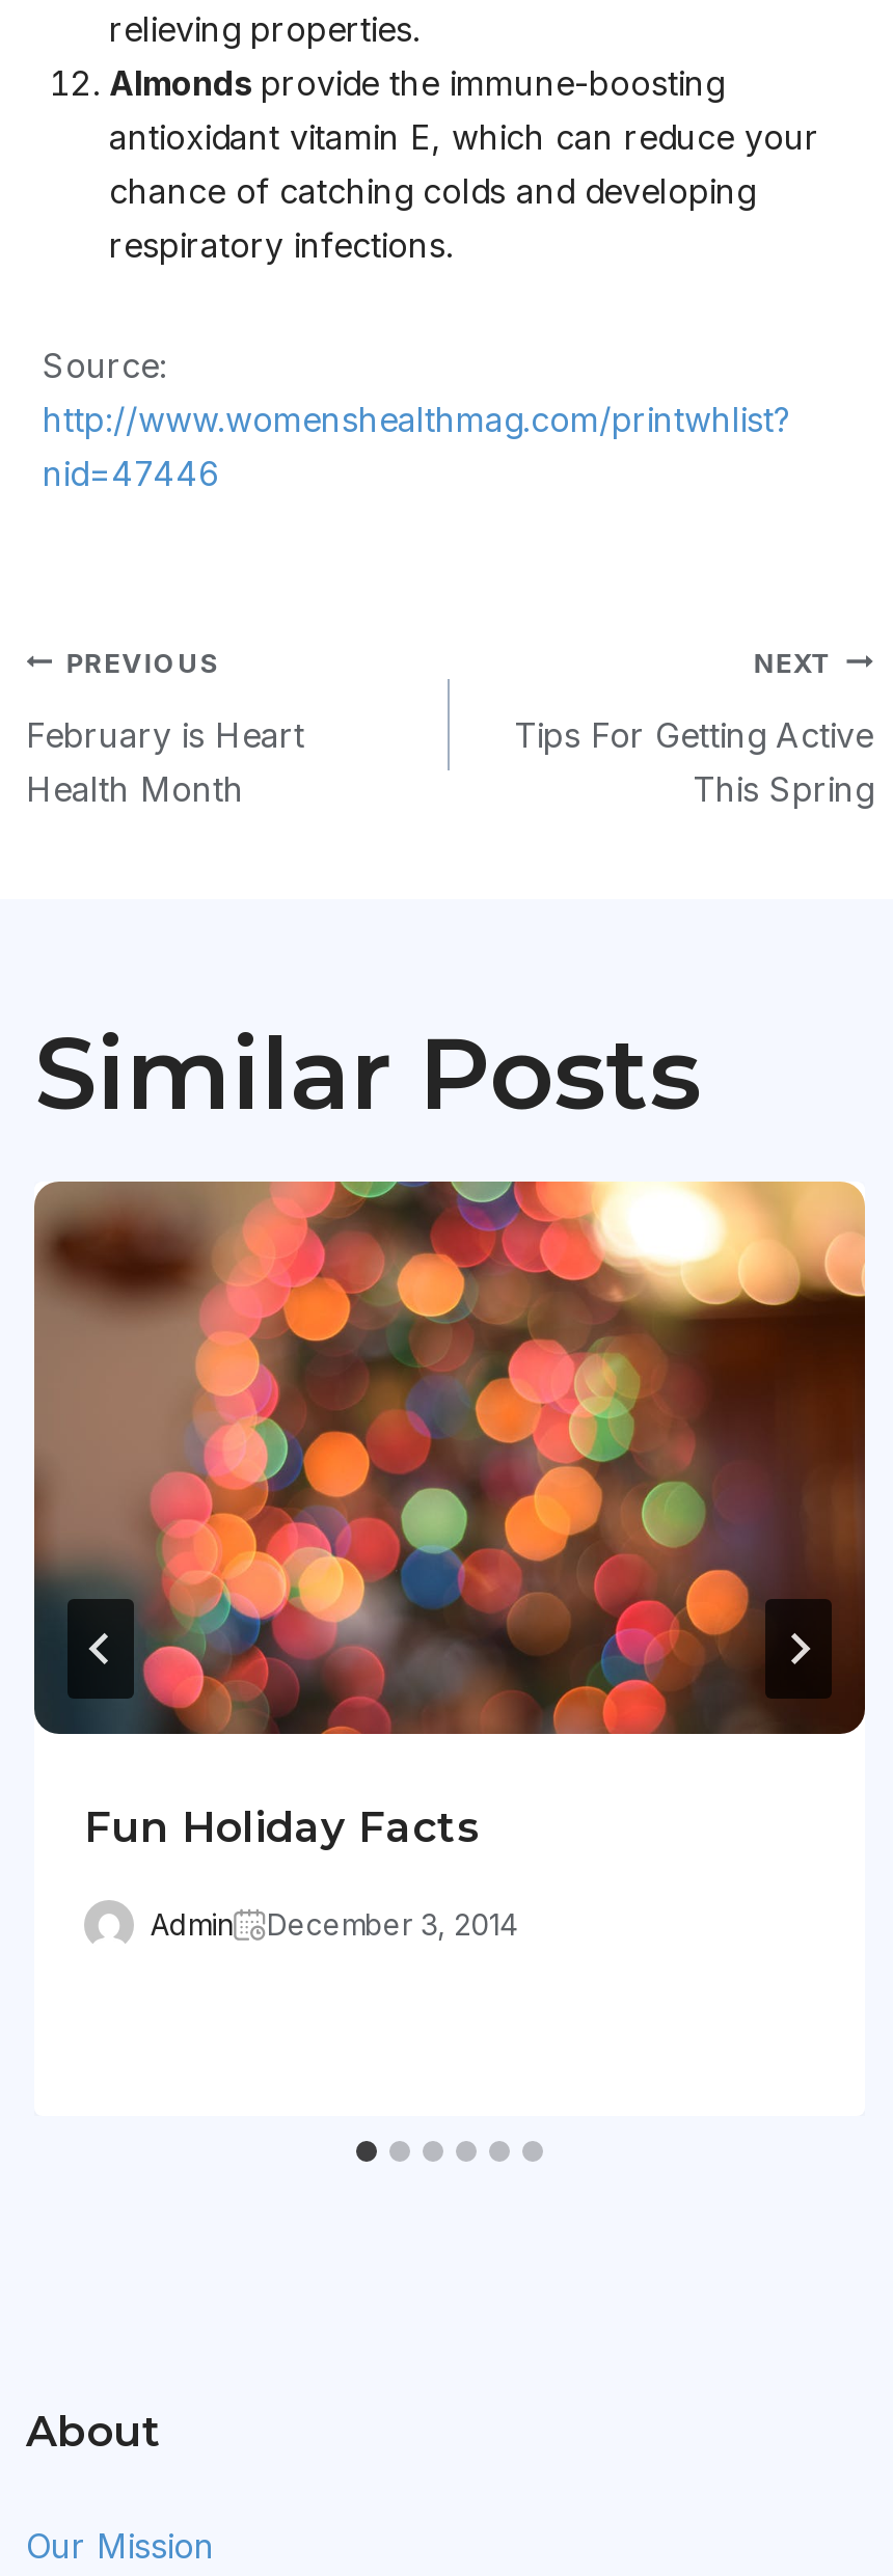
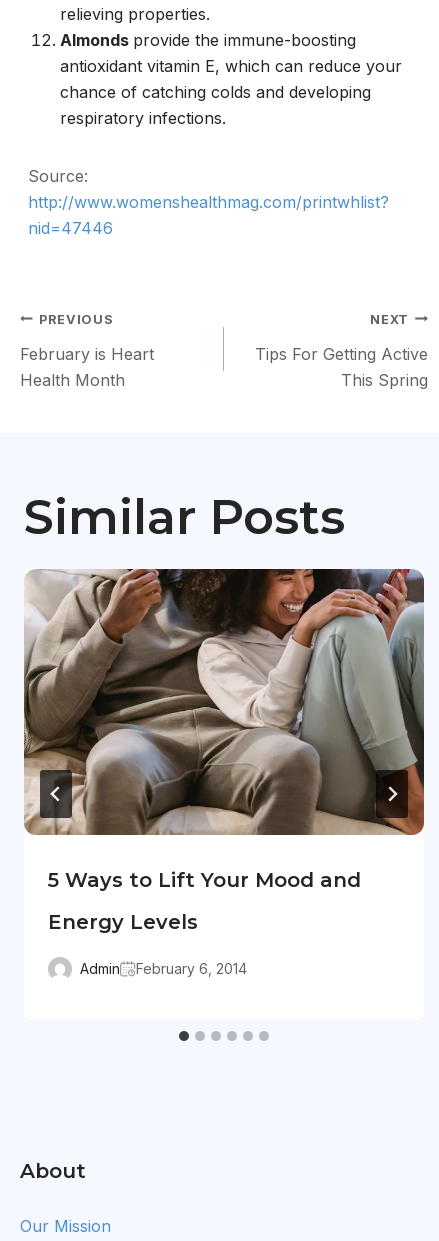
- [image]
- Fun Holiday Facts
+ [image]
+ 5 Ways to Lift Your Mood and
+ Energy Levels

- Admin December 3, 2014
+ Admin February 6, 2014

moved down: Admin
